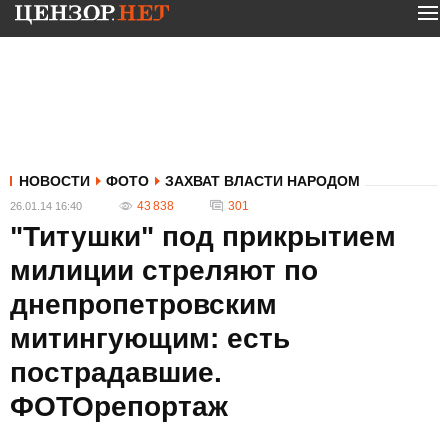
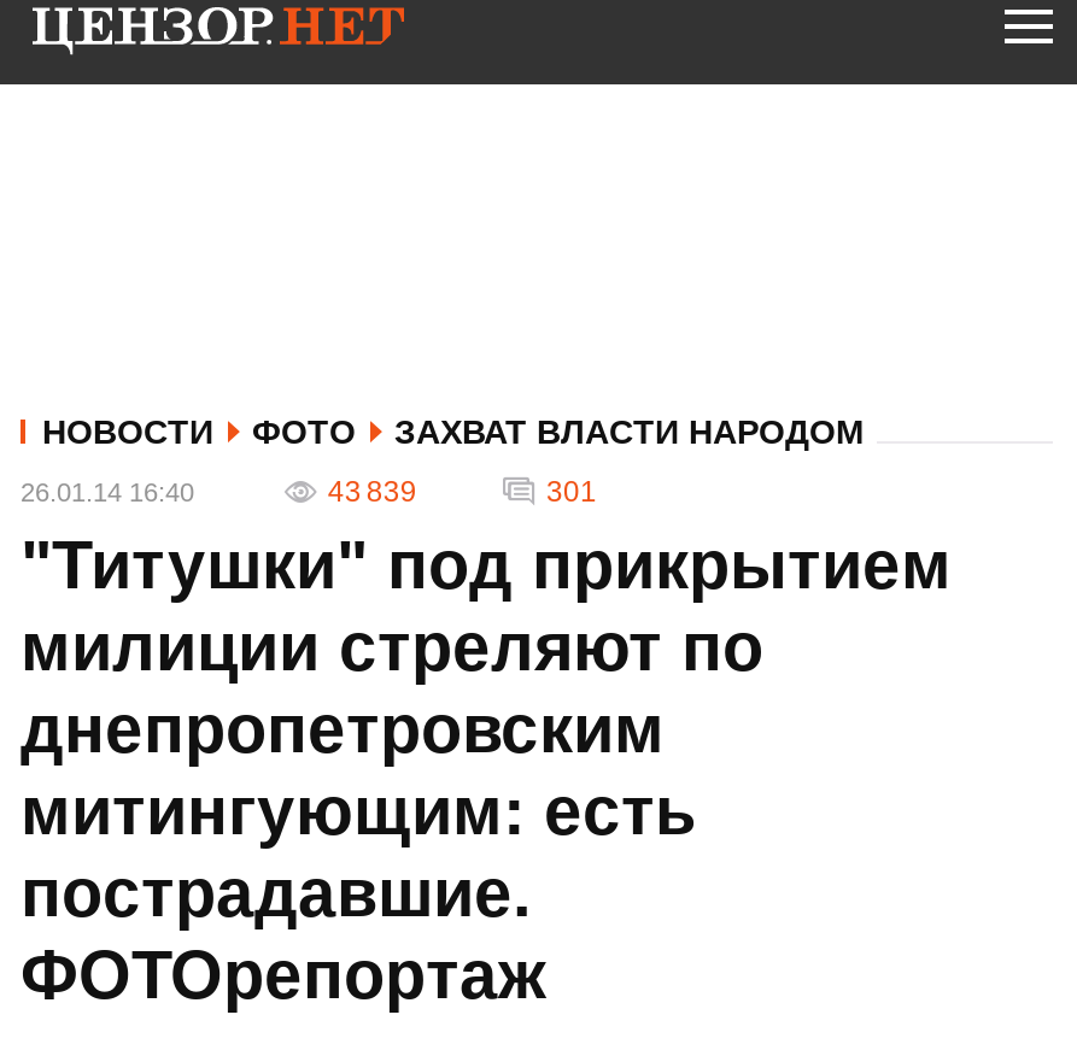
- 43 838
+ 43 839
